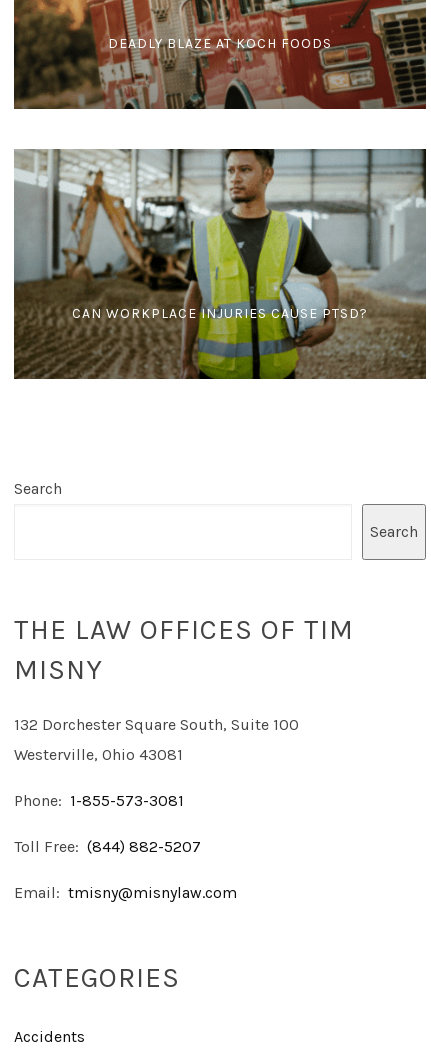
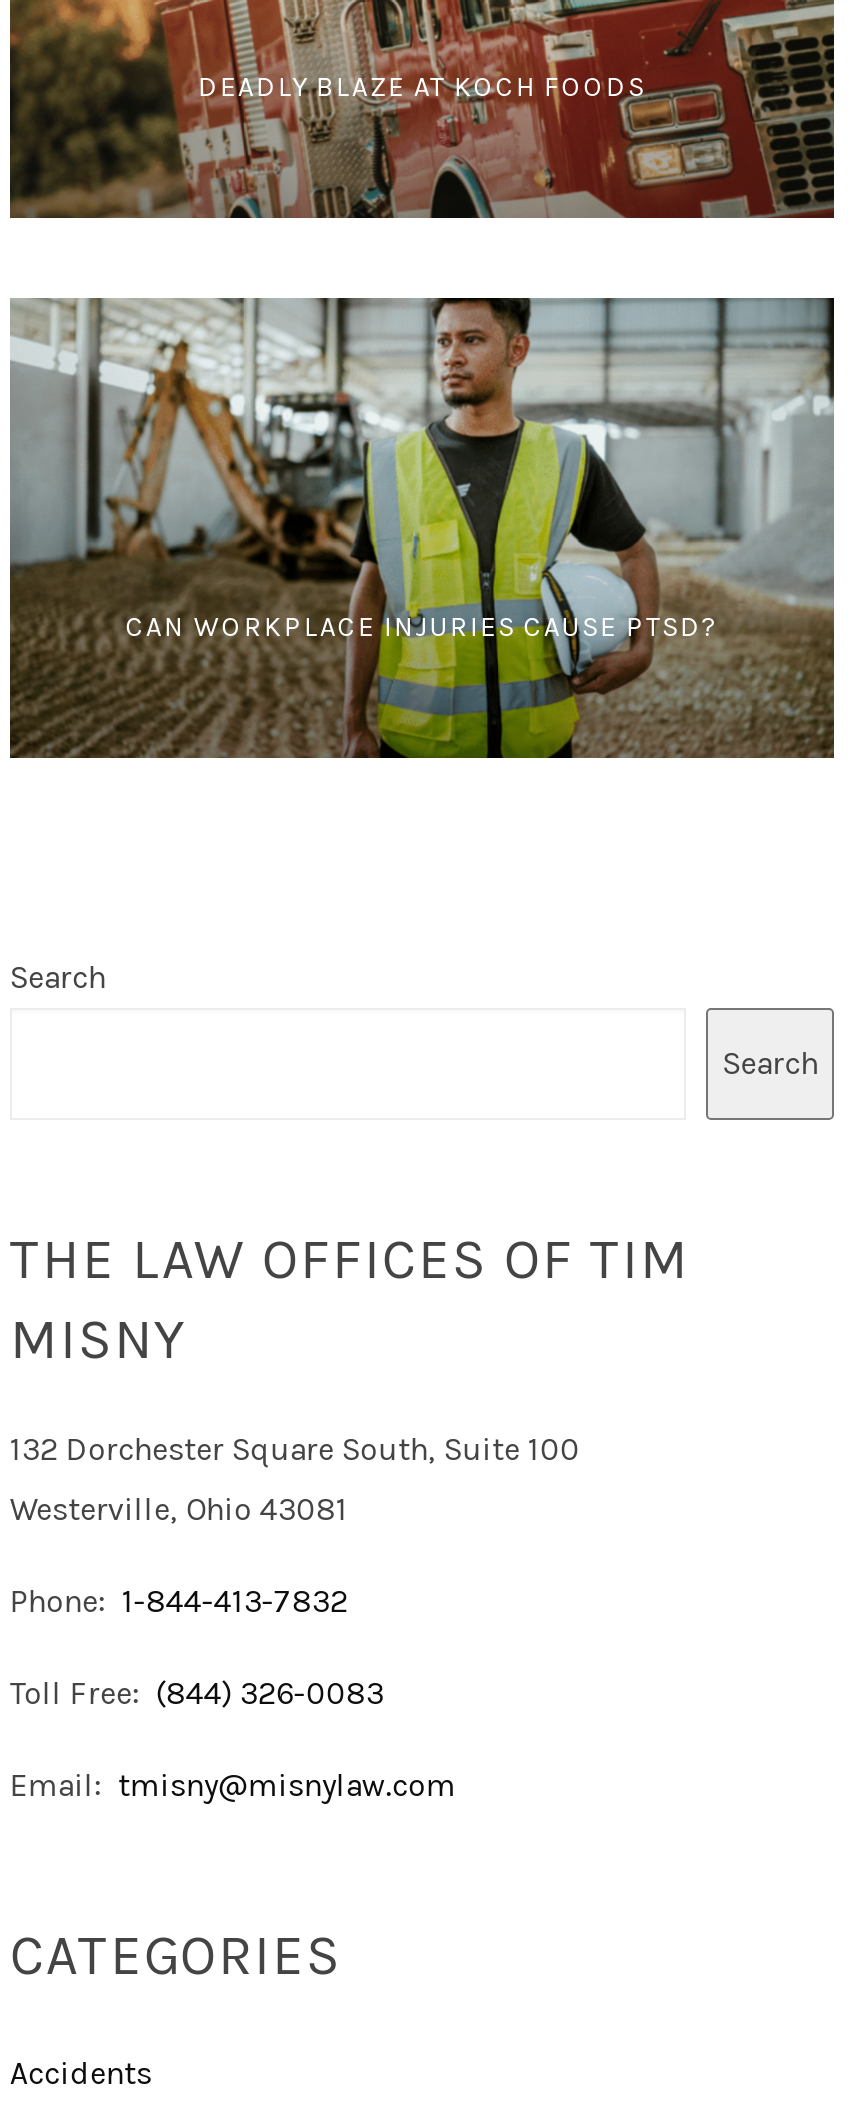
- Phone: 1-855-573-3081
+ Phone: 1-844-413-7832

- Toll Free: (844) 882-5207
+ Toll Free: (844) 326-0083
